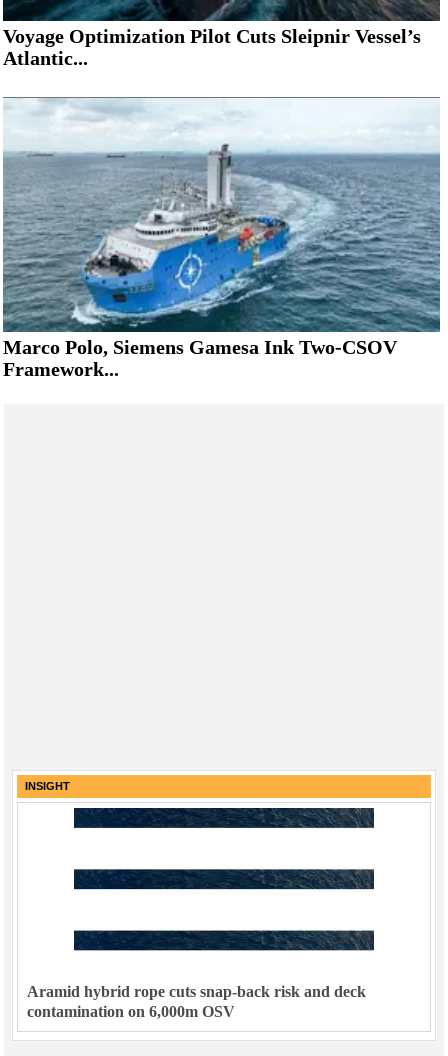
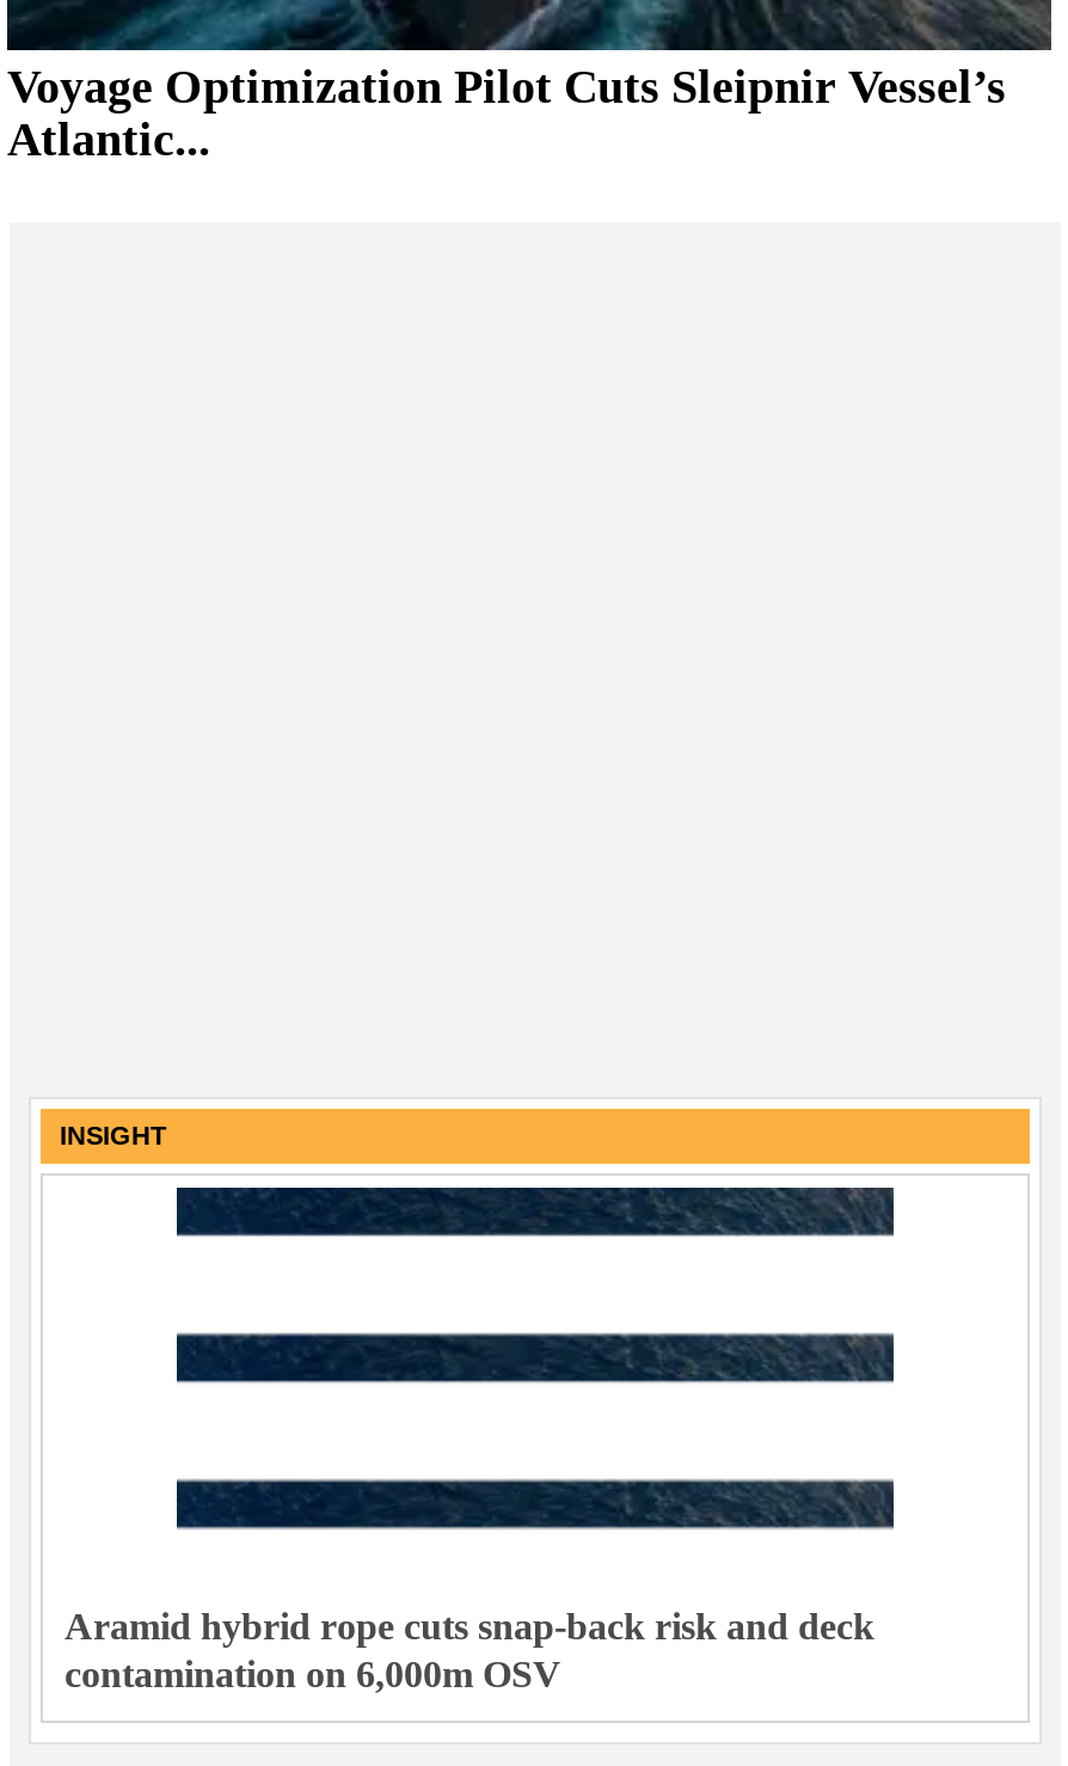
- [image]
- Marco Polo, Siemens Gamesa Ink Two-CSOV
- Framework...
